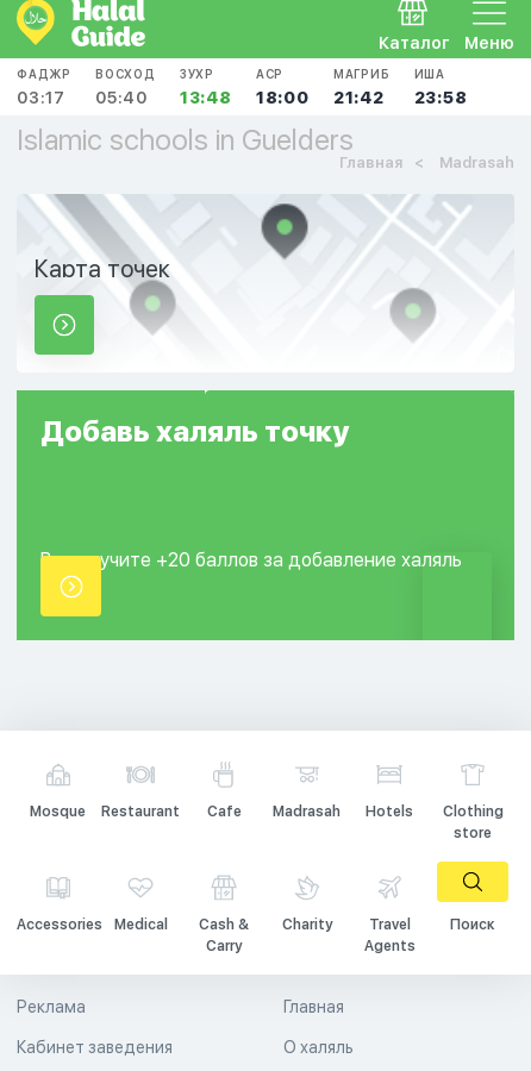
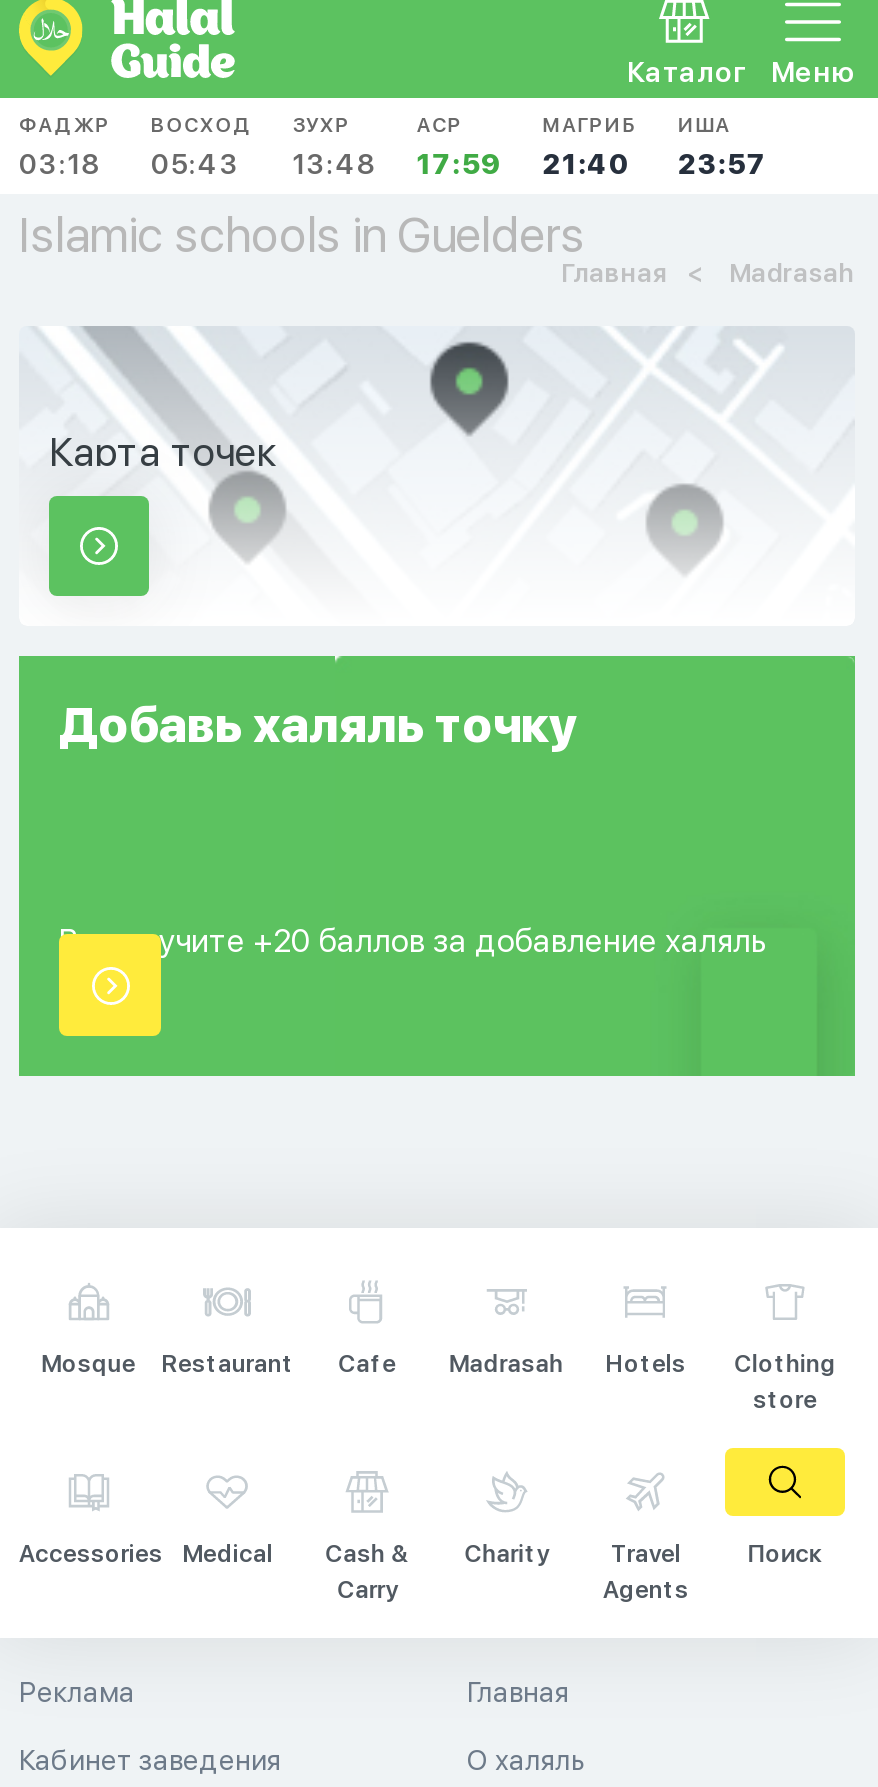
- 03:17
+ 03:18

- 05:40
+ 05:43

- 18:00
+ 17:59

- 21:42
+ 21:40

- 23:58
+ 23:57
